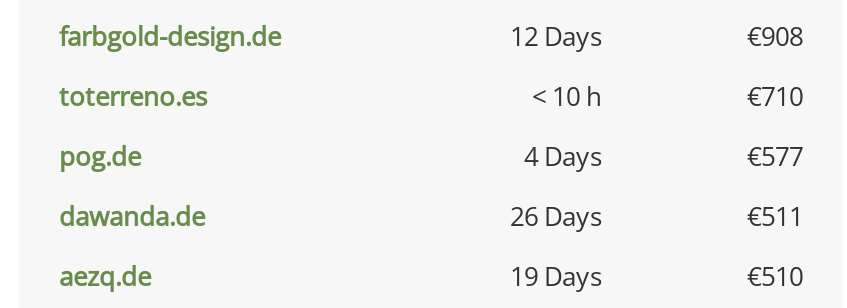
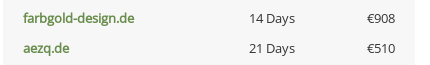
- 12 Days
+ 14 Days

- toterreno.es
- < 10 h
- €710
- pog.de
- 4 Days
- €577
- dawanda.de
- 26 Days
- €511

- 19 Days
+ 21 Days
